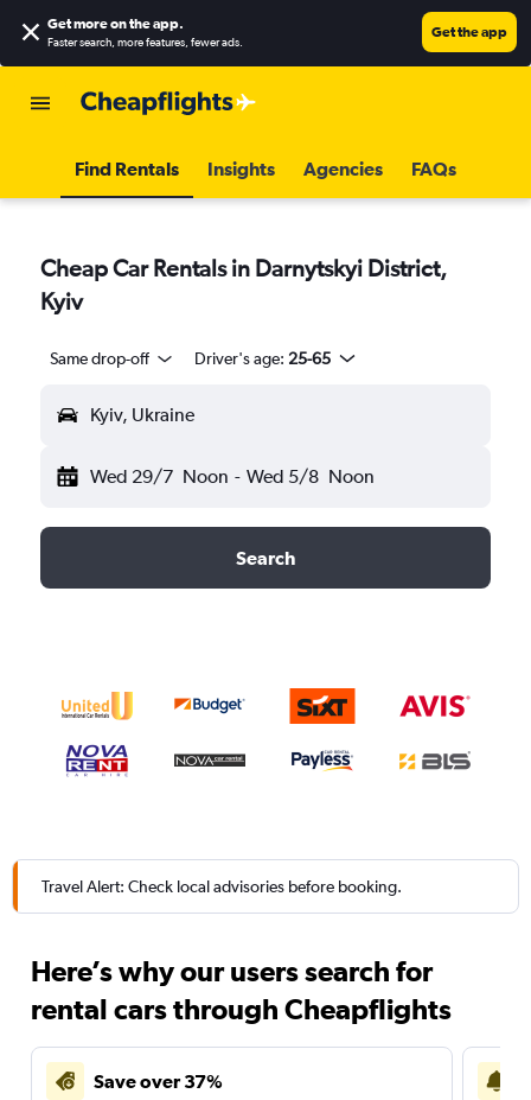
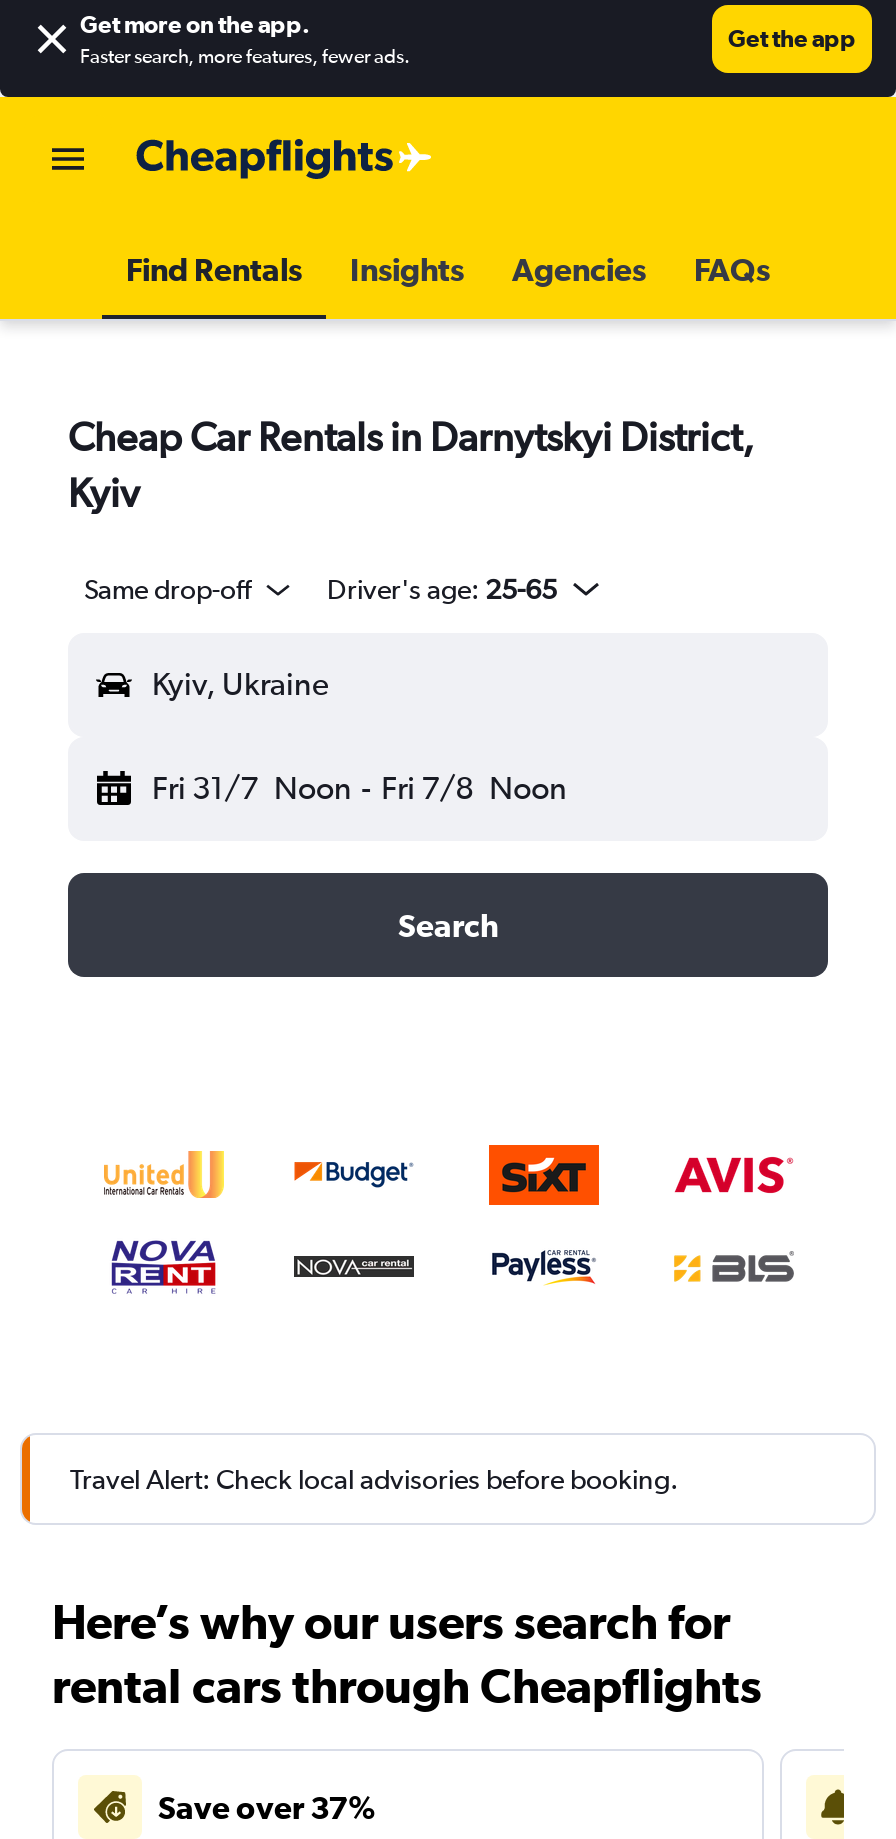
- Wed 29/7 Noon - Wed 5/8 Noon
+ Fri 31/7 Noon - Fri 7/8 Noon
